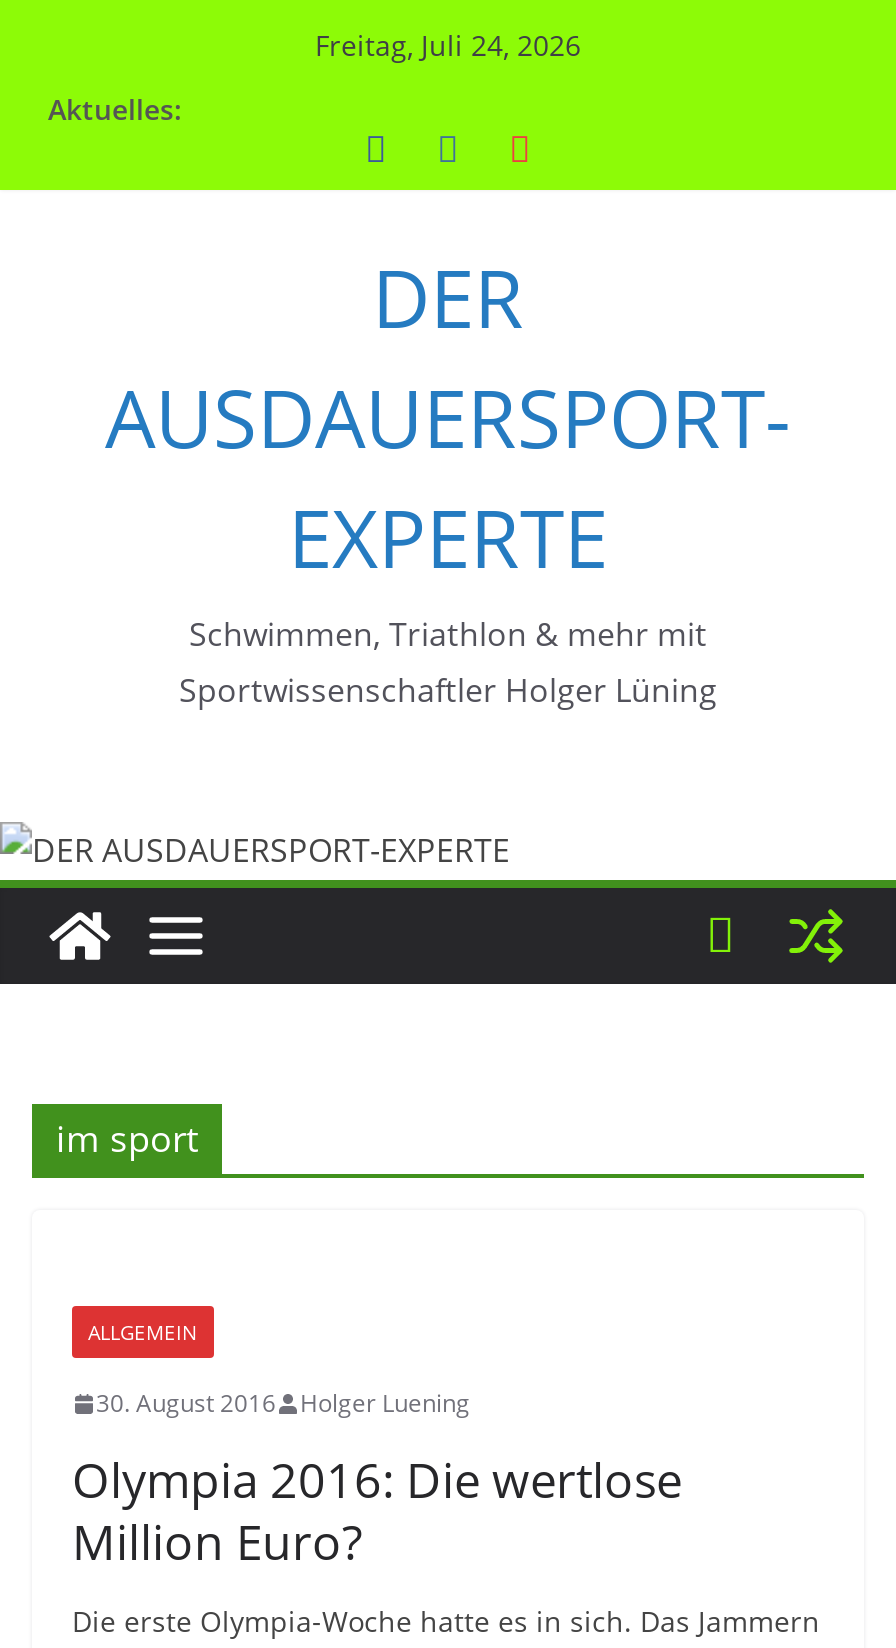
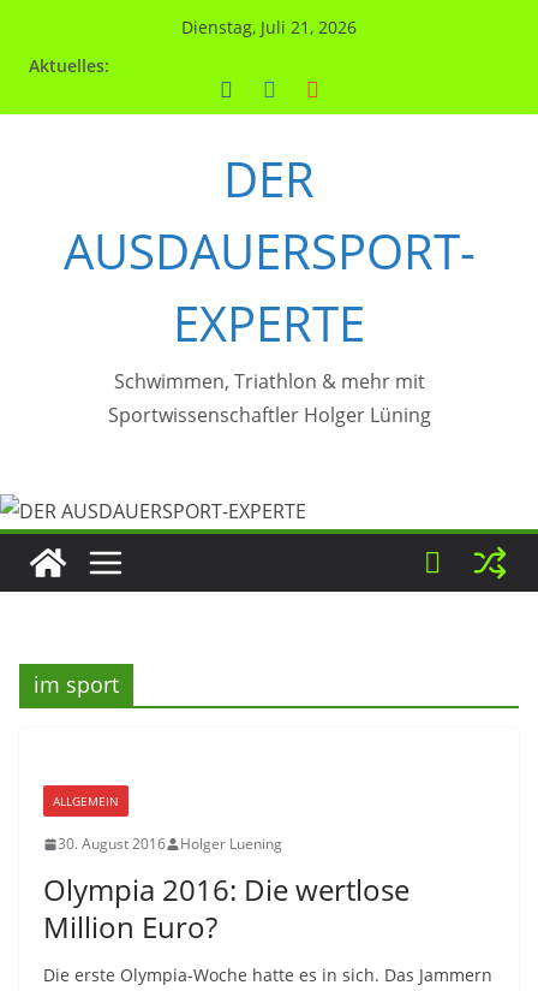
- Freitag, Juli 24, 2026
+ Dienstag, Juli 21, 2026
